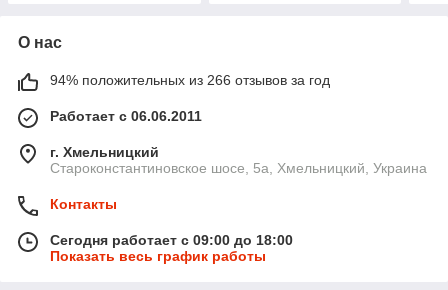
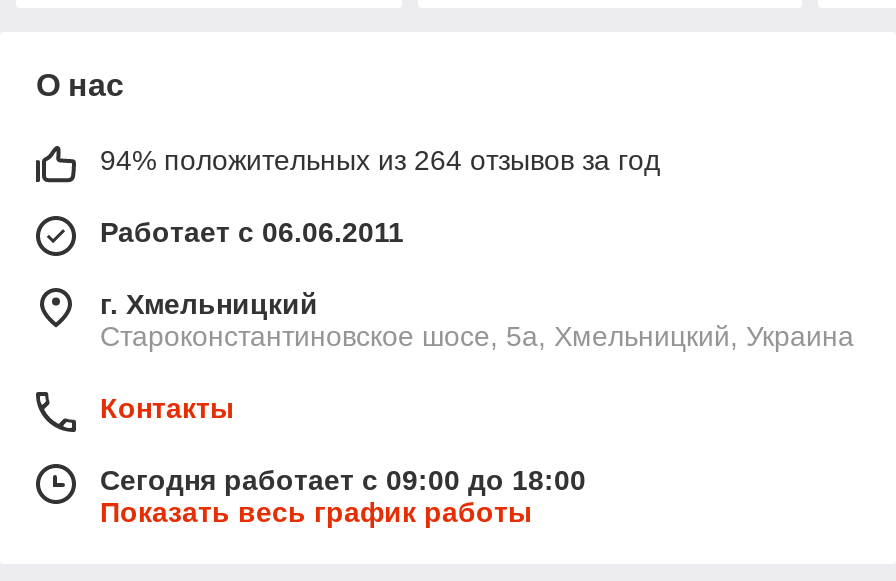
- 94% положительных из 266 отзывов за год
+ 94% положительных из 264 отзывов за год
